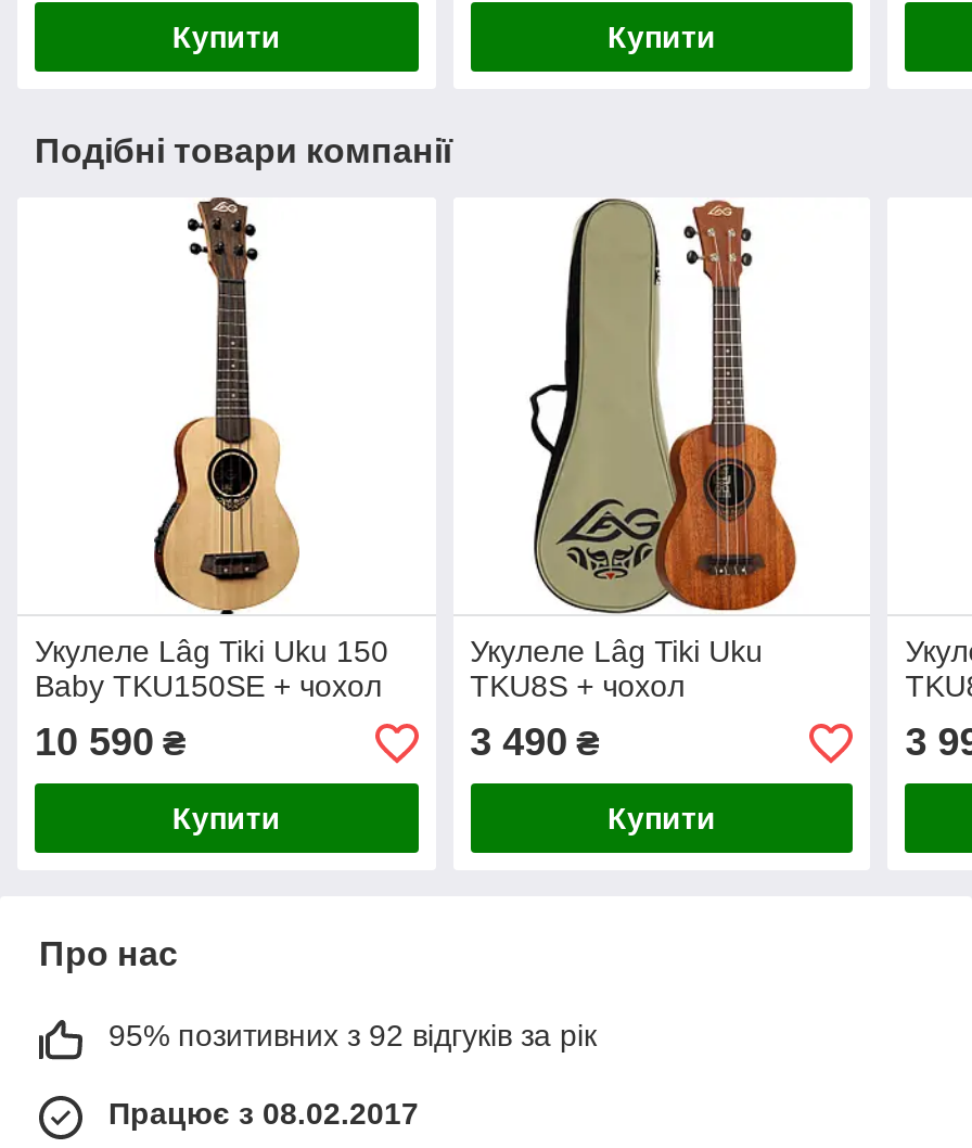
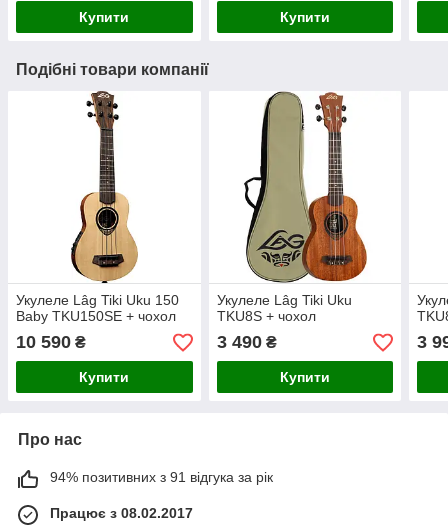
- 95% позитивних з 92 відгуків за рік
+ 94% позитивних з 91 відгука за рік
